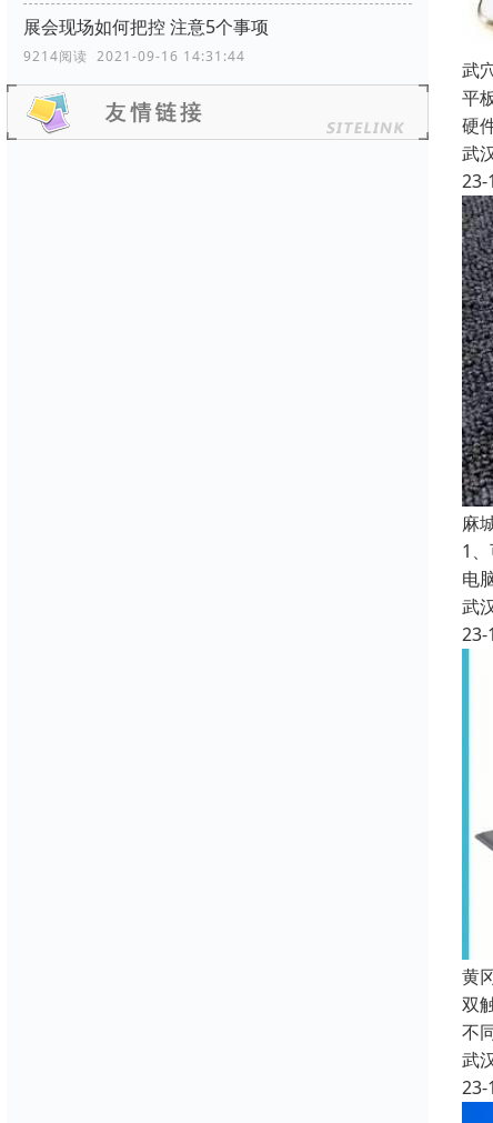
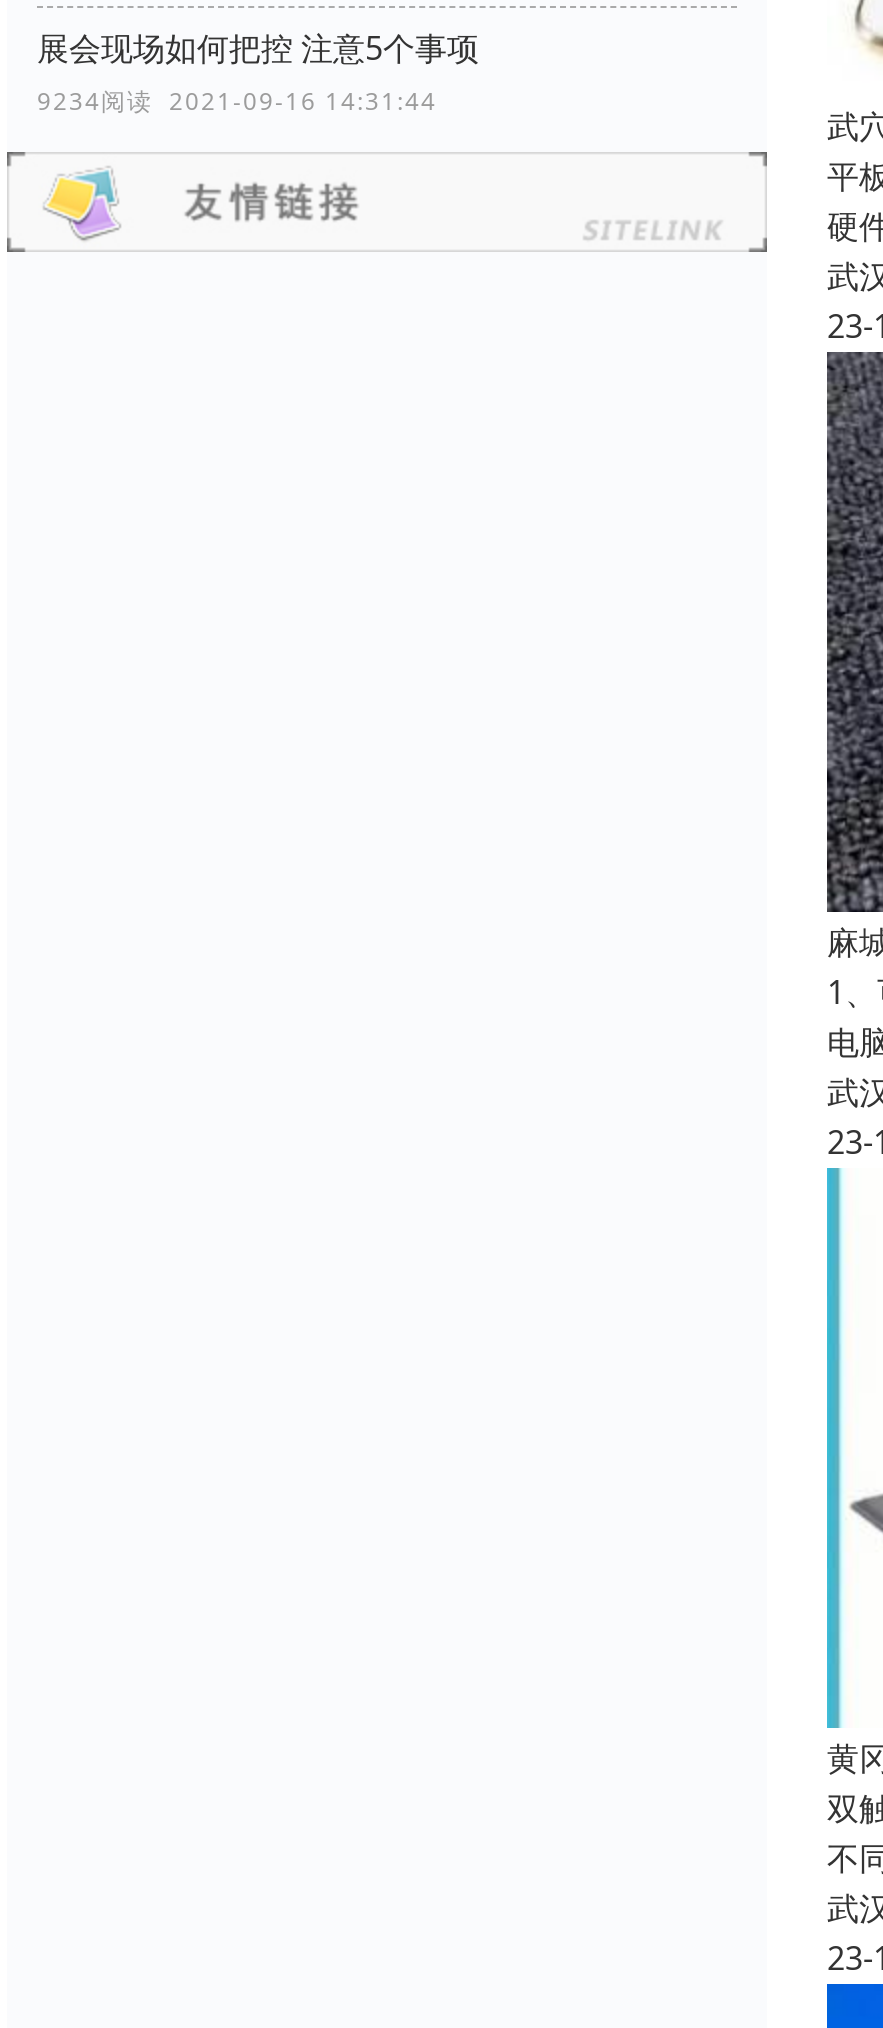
- 9214阅读 2021-09-16 14:31:44
+ 9234阅读 2021-09-16 14:31:44
